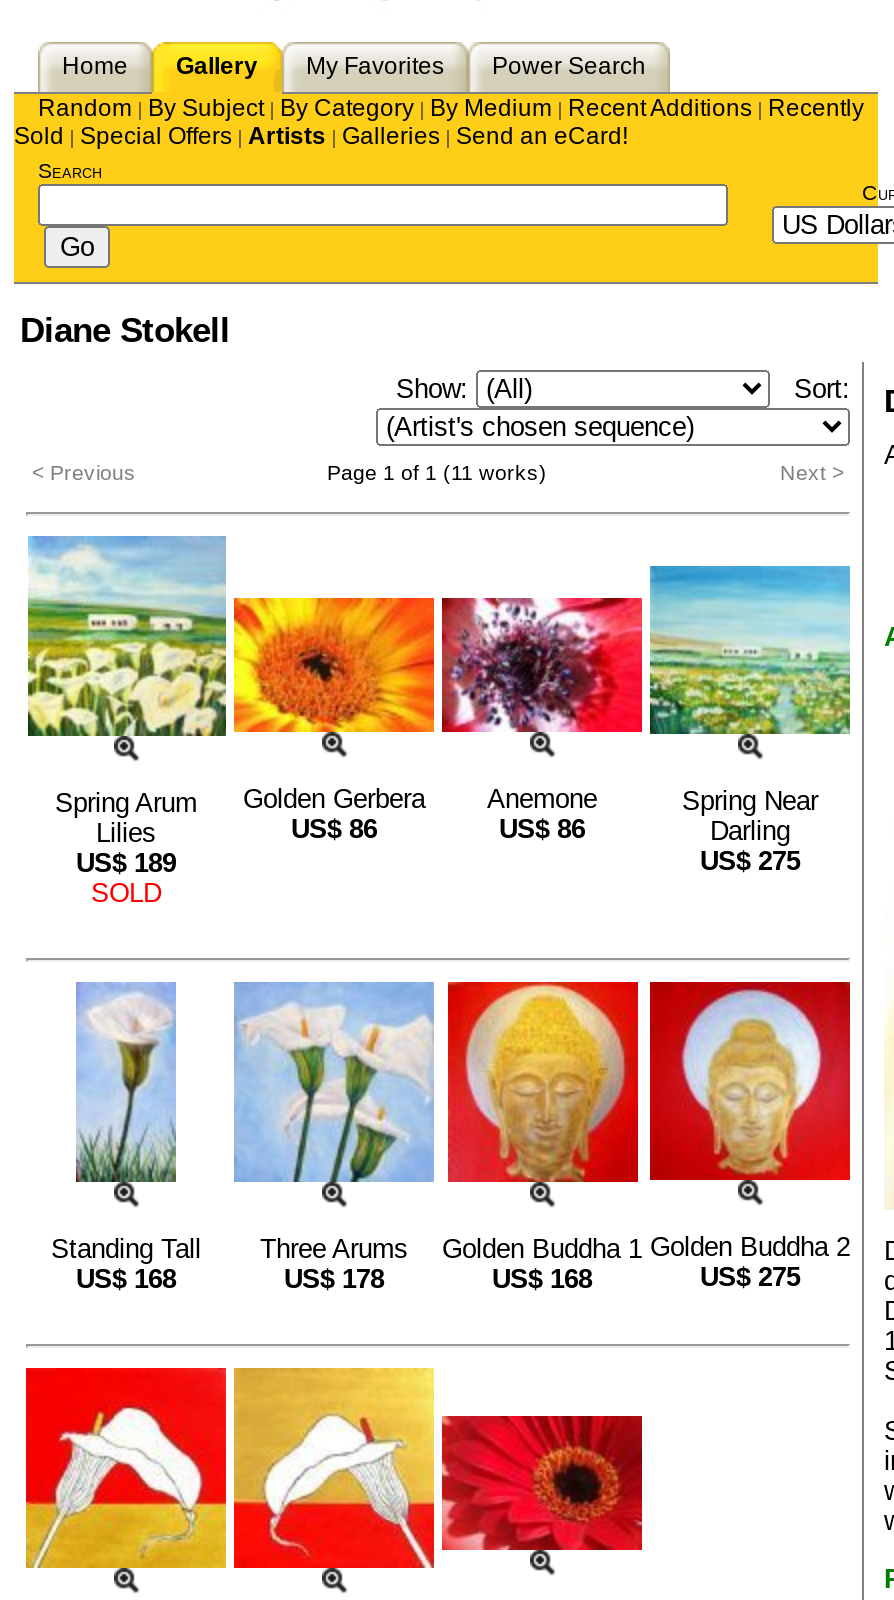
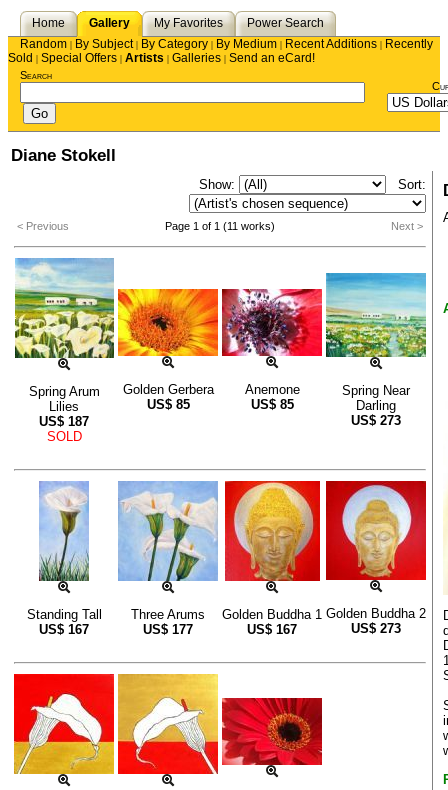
- US$86
+ US$85

- US$86
+ US$85

- US$189
+ US$187

- US$275
+ US$273

- US$168
+ US$167

- US$178
+ US$177

- US$168
+ US$167

- US$275
+ US$273
